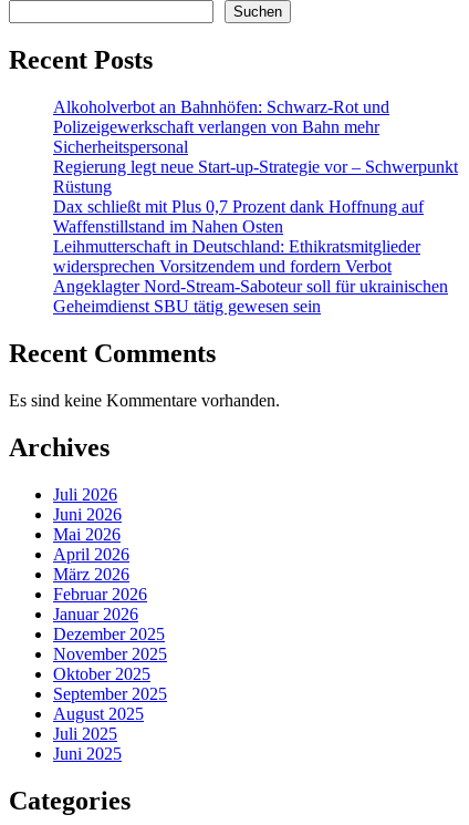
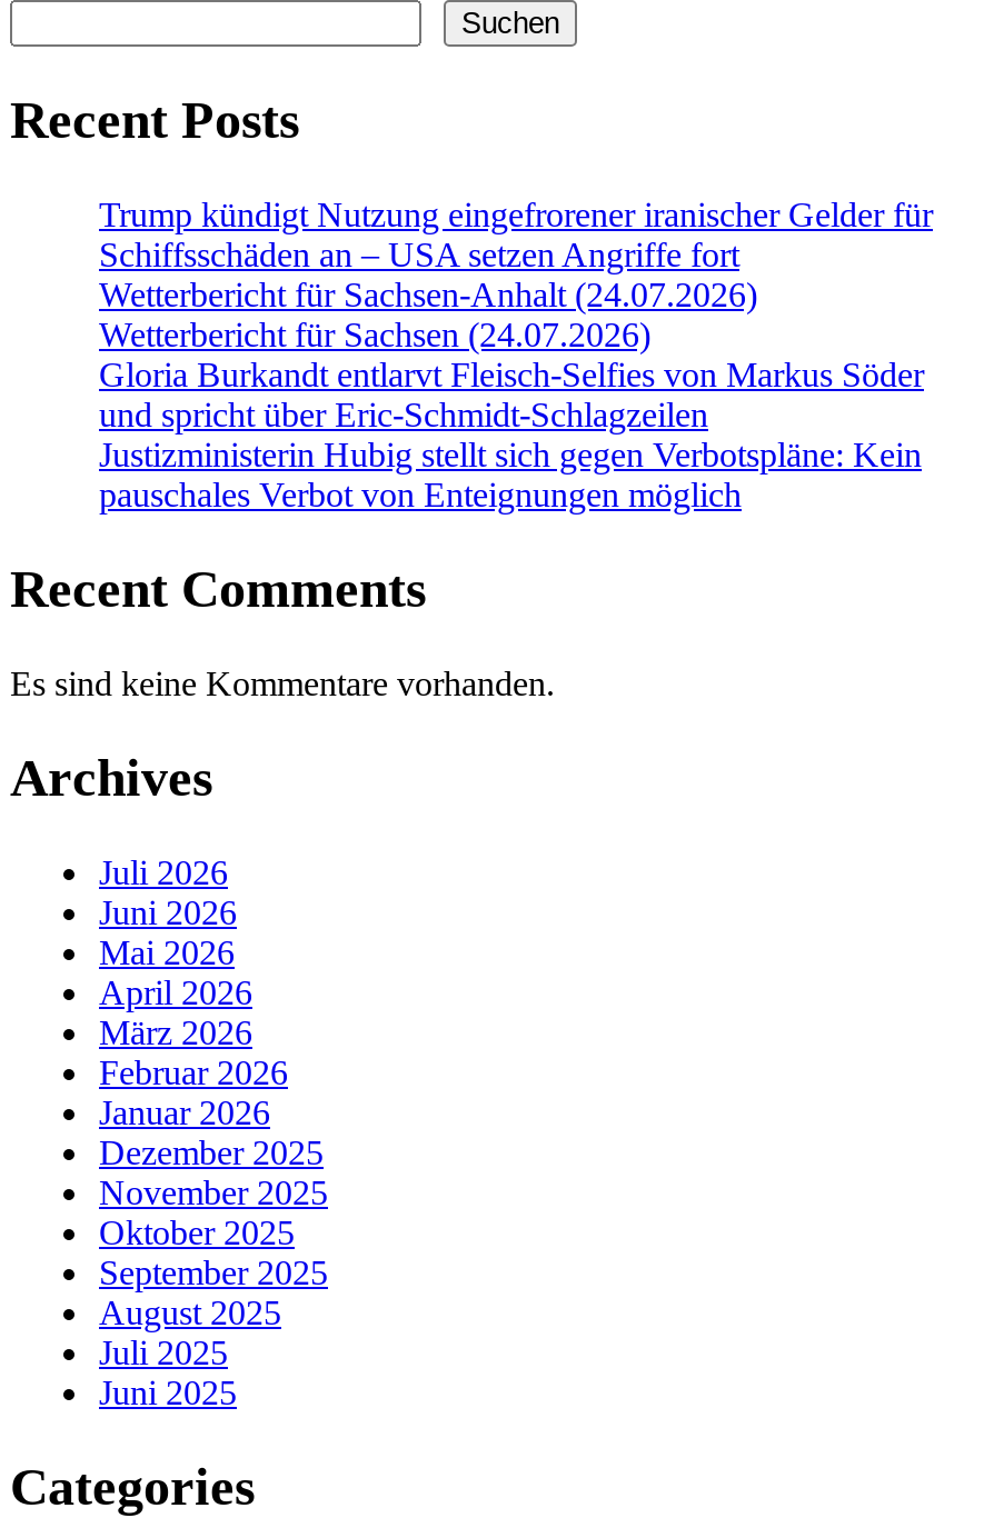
- Alkoholverbot an Bahnhöfen: Schwarz-Rot und
- Polizeigewerkschaft verlangen von Bahn mehr
- Sicherheitspersonal
- Regierung legt neue Start-up-Strategie vor – Schwerpunkt
- Rüstung
- Dax schließt mit Plus 0,7 Prozent dank Hoffnung auf
- Waffenstillstand im Nahen Osten
- Leihmutterschaft in Deutschland: Ethikratsmitglieder
- widersprechen Vorsitzendem und fordern Verbot
- Angeklagter Nord-Stream-Saboteur soll für ukrainischen
- Geheimdienst SBU tätig gewesen sein
+ Trump kündigt Nutzung eingefrorener iranischer Gelder für
+ Schiffsschäden an – USA setzen Angriffe fort
+ Wetterbericht für Sachsen-Anhalt (24.07.2026)
+ Wetterbericht für Sachsen (24.07.2026)
+ Gloria Burkandt entlarvt Fleisch-Selfies von Markus Söder
+ und spricht über Eric-Schmidt-Schlagzeilen
+ Justizministerin Hubig stellt sich gegen Verbotspläne: Kein
+ pauschales Verbot von Enteignungen möglich
